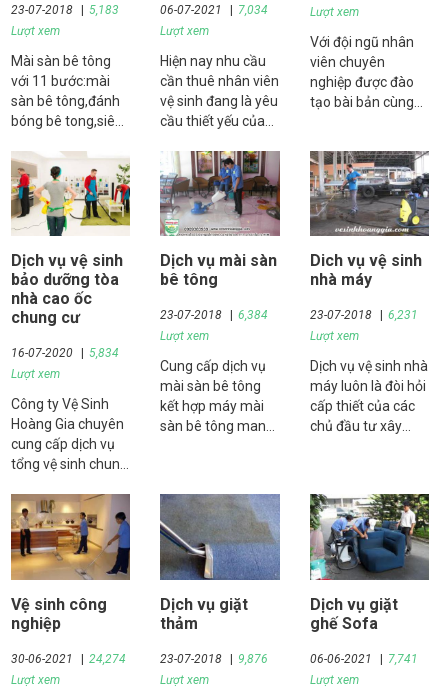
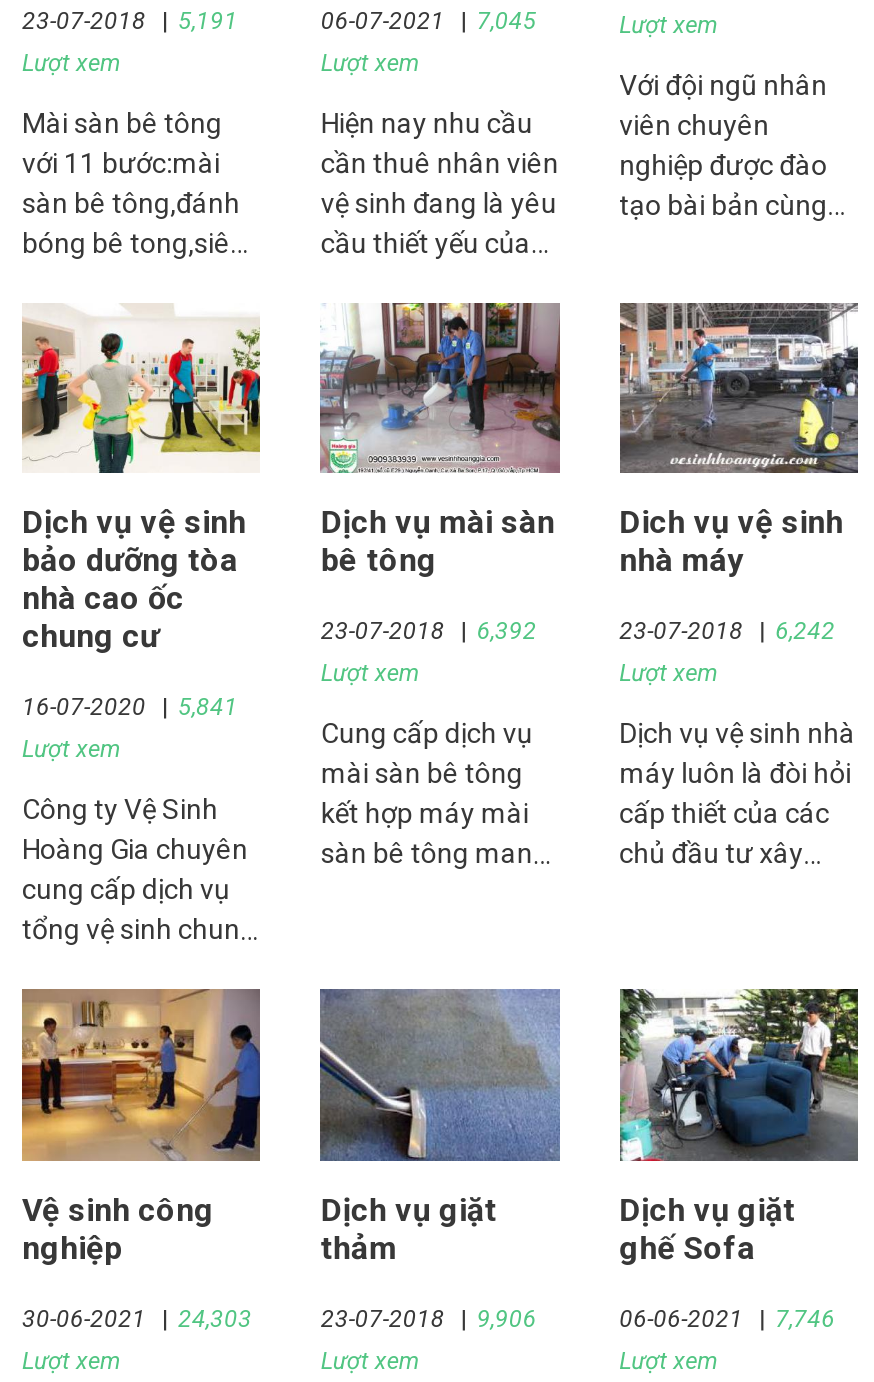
- 23-07-2018 5,183
+ 23-07-2018 5,191

- 06-07-2021 7,034
+ 06-07-2021 7,045

- 23-07-2018 6,384
+ 23-07-2018 6,392

- 23-07-2018 6,231
+ 23-07-2018 6,242

- 16-07-2020 5,834
+ 16-07-2020 5,841

- 24,274
+ 24,303

- 23-07-2018 9,876
+ 23-07-2018 9,906

- 06-06-2021 7,741
+ 06-06-2021 7,746
